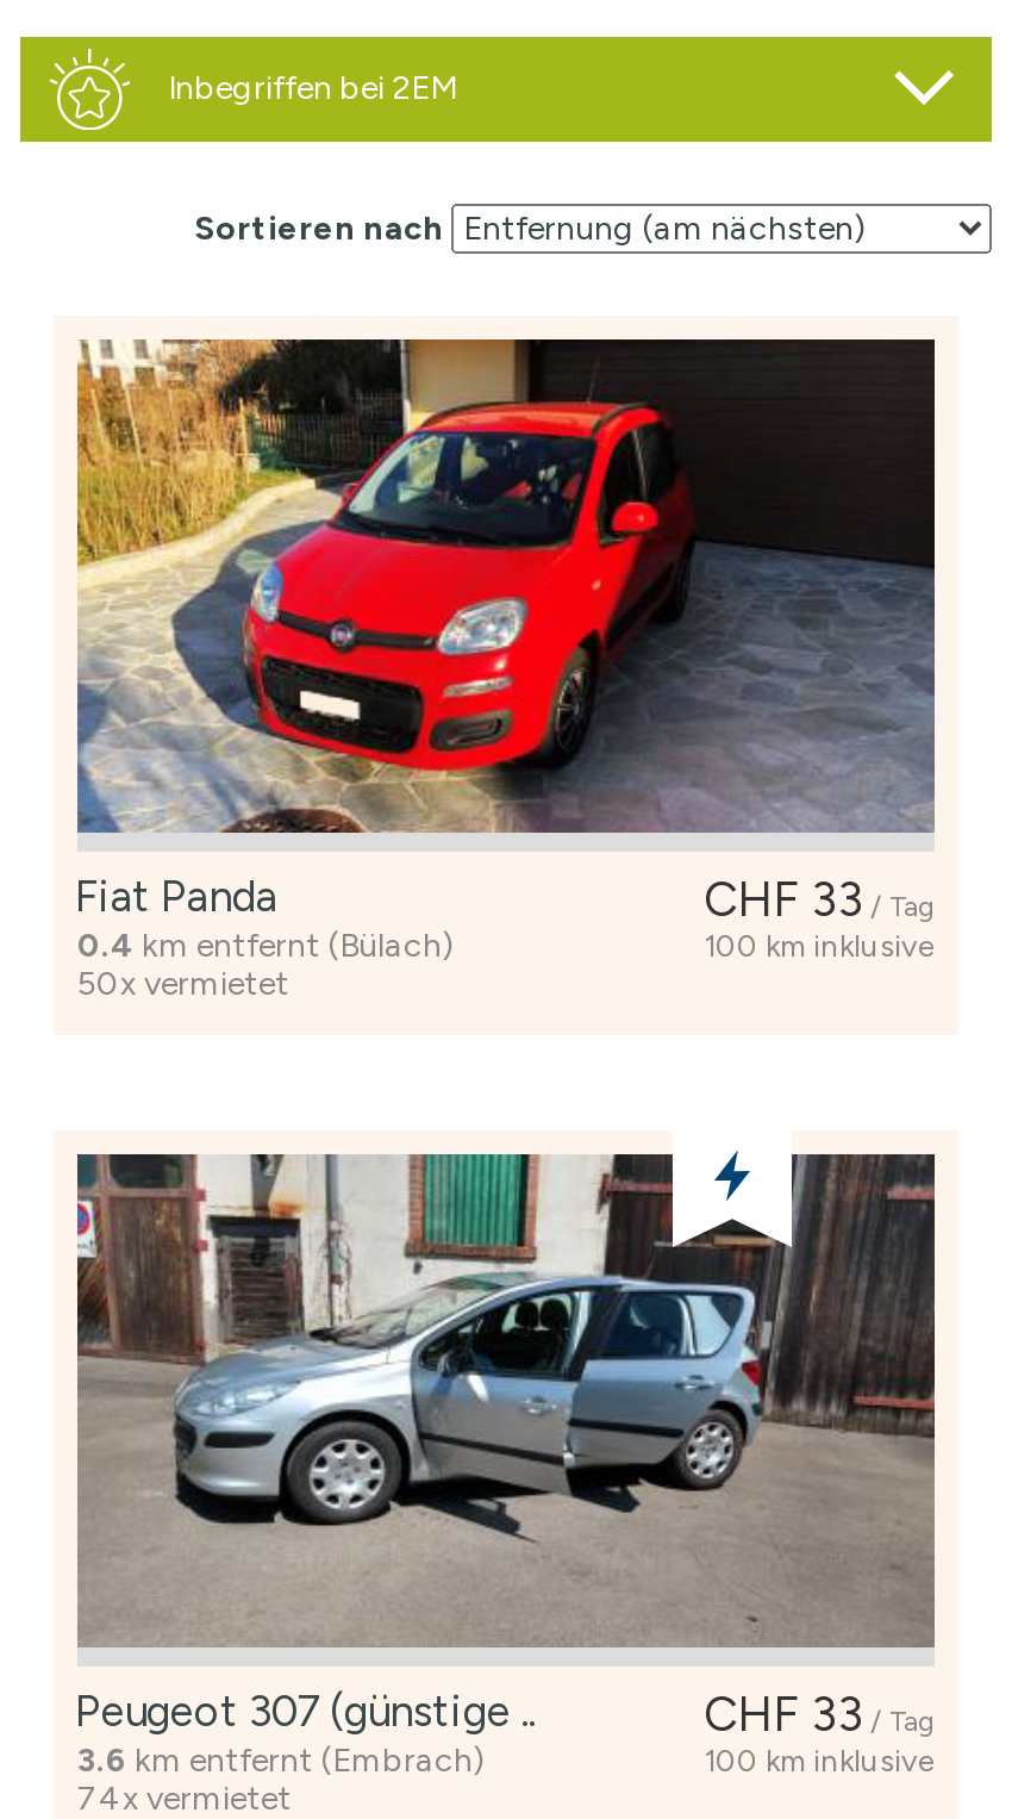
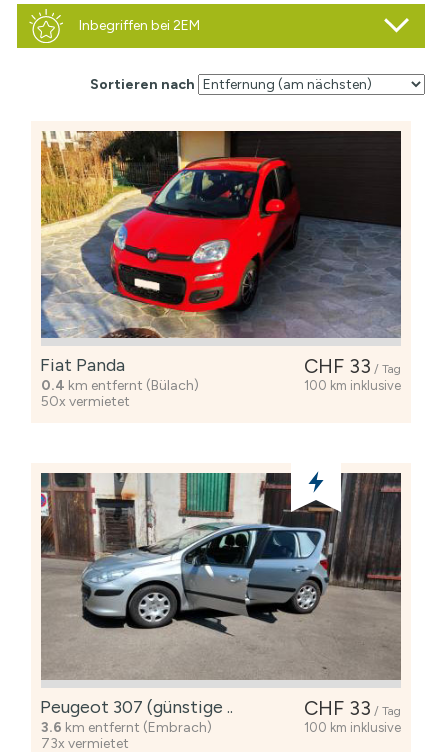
- 74x vermietet
+ 73x vermietet
